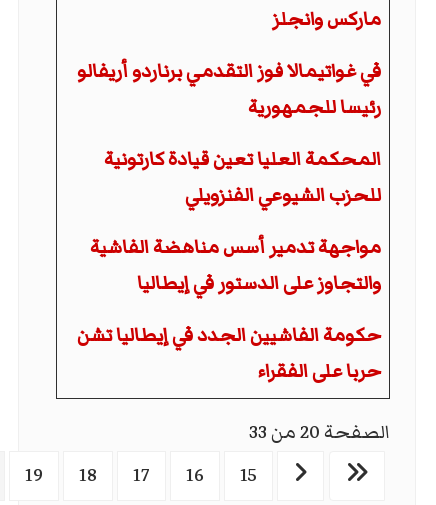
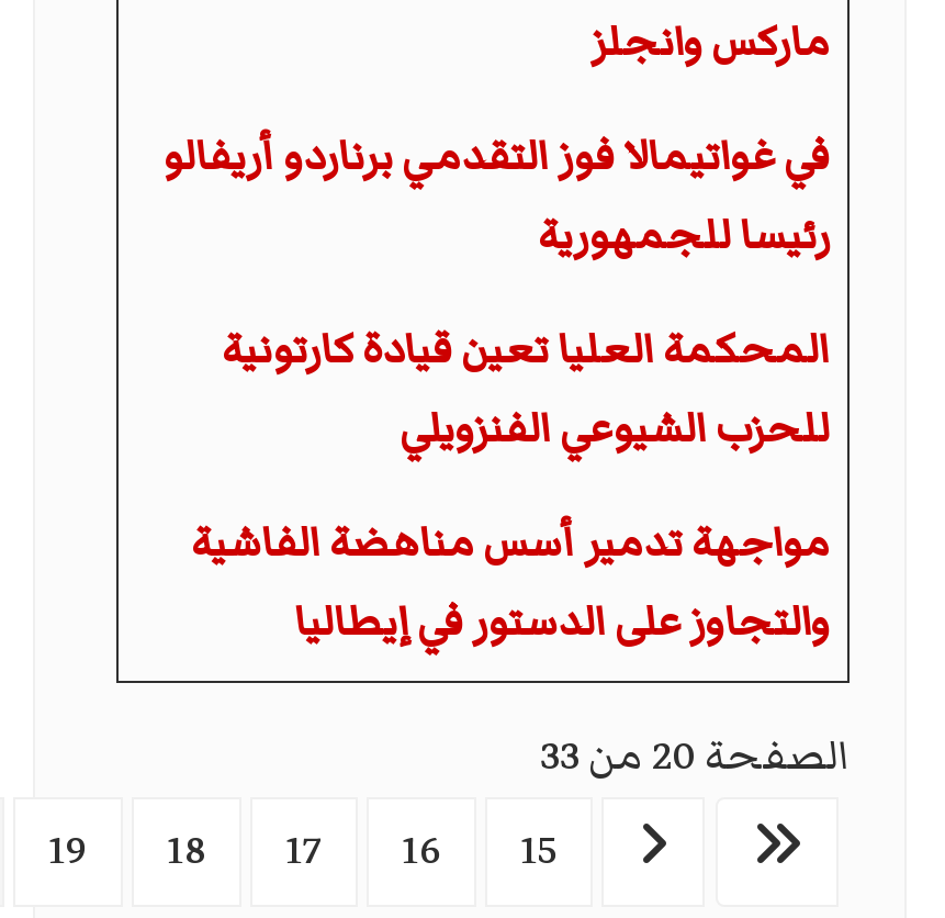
- حكومة الفاشيين الجدد في إيطاليا تشن
- حربا على الفقراء
